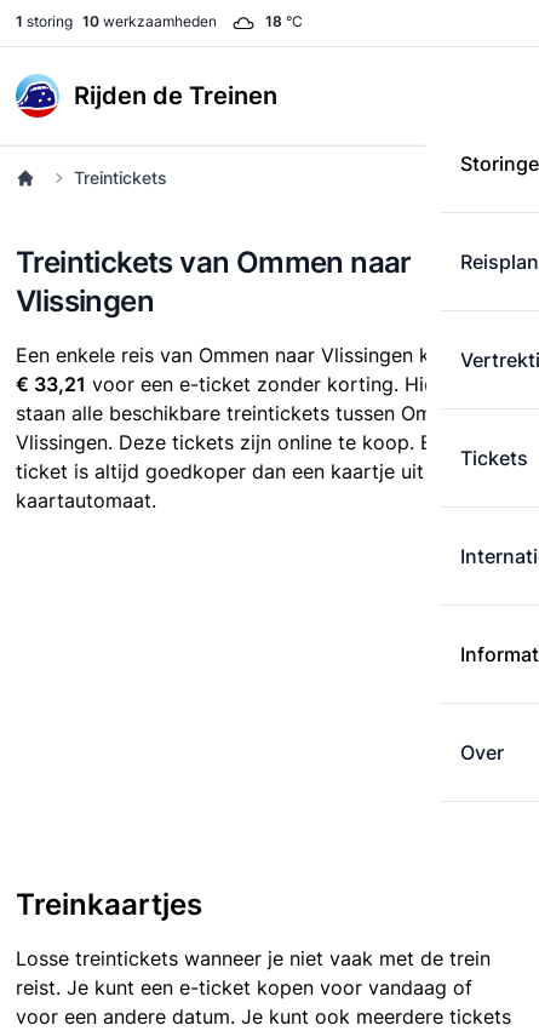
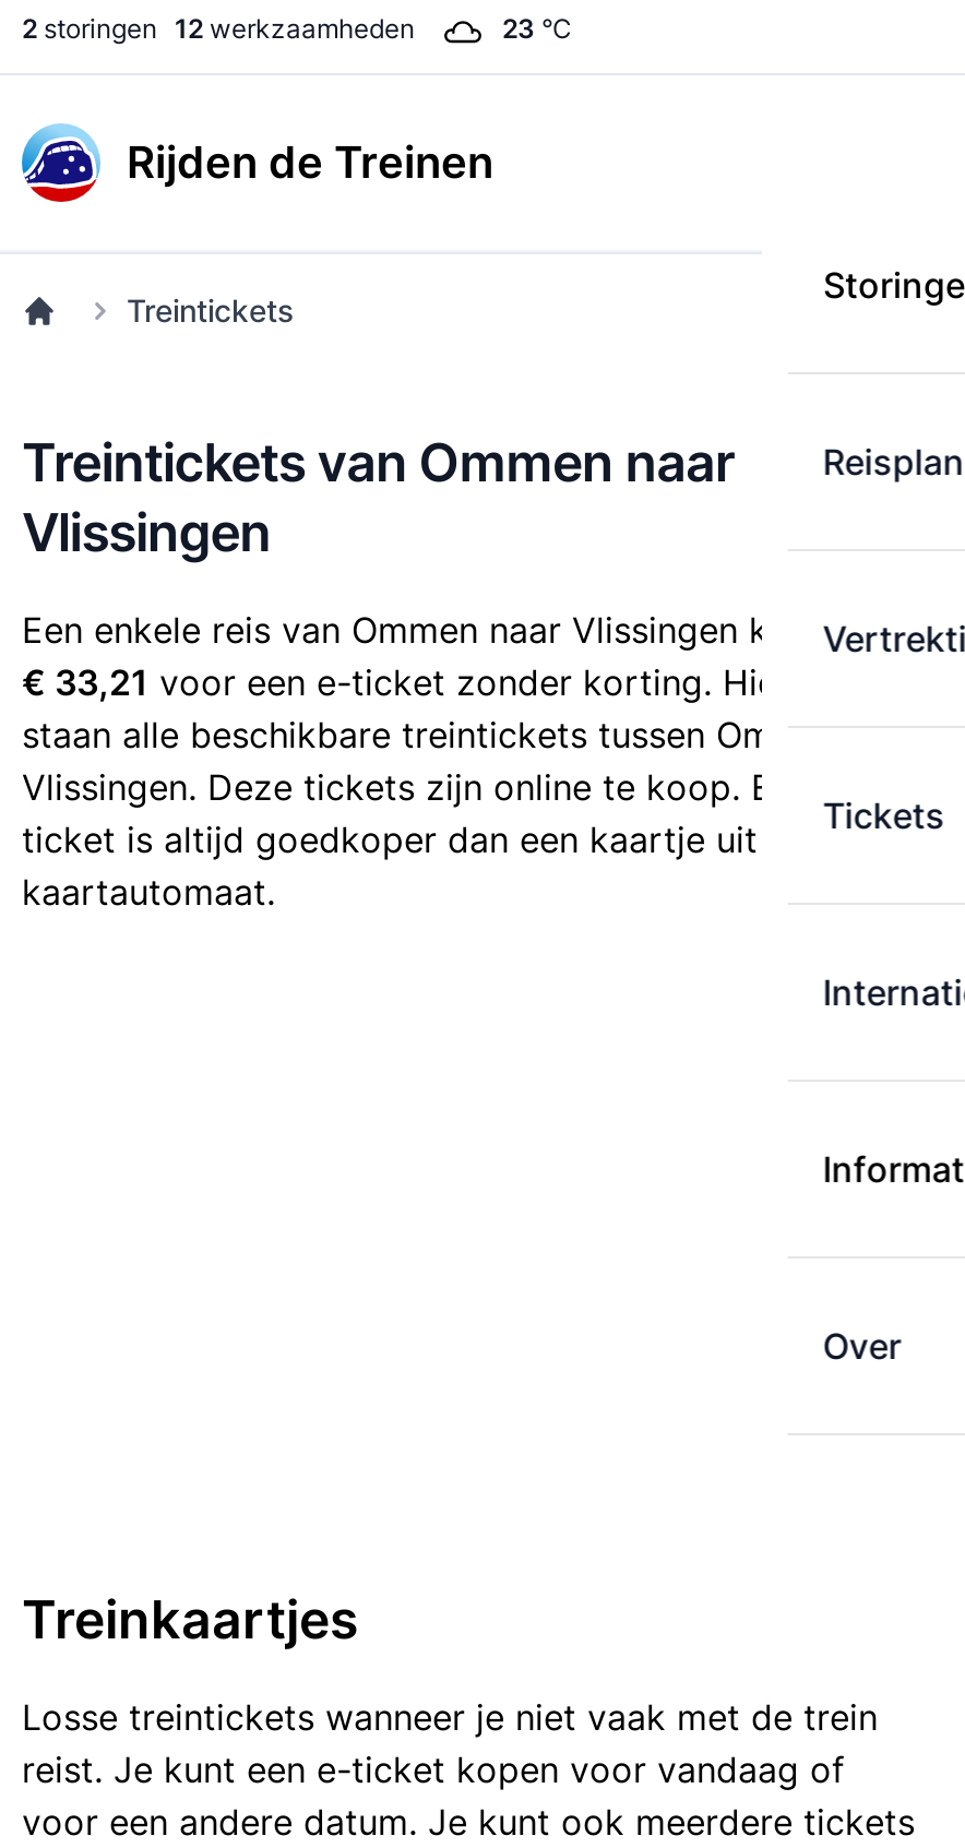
- 1 storing 10 werkzaamheden
+ 2 storingen 12 werkzaamheden

- 18 °C
+ 23 °C
